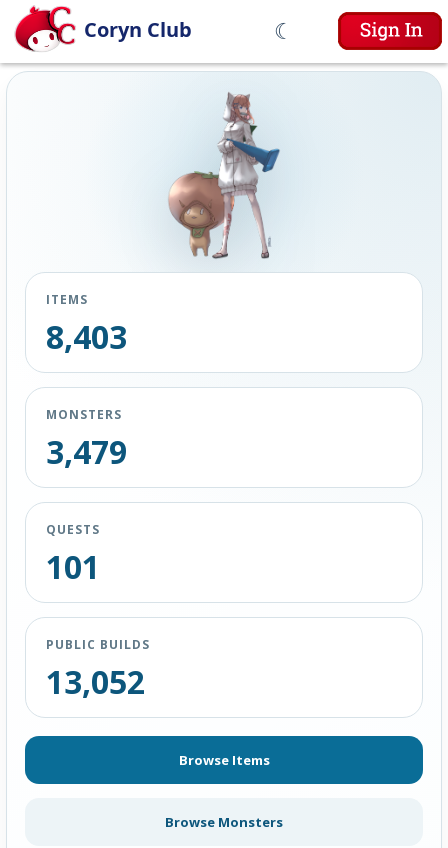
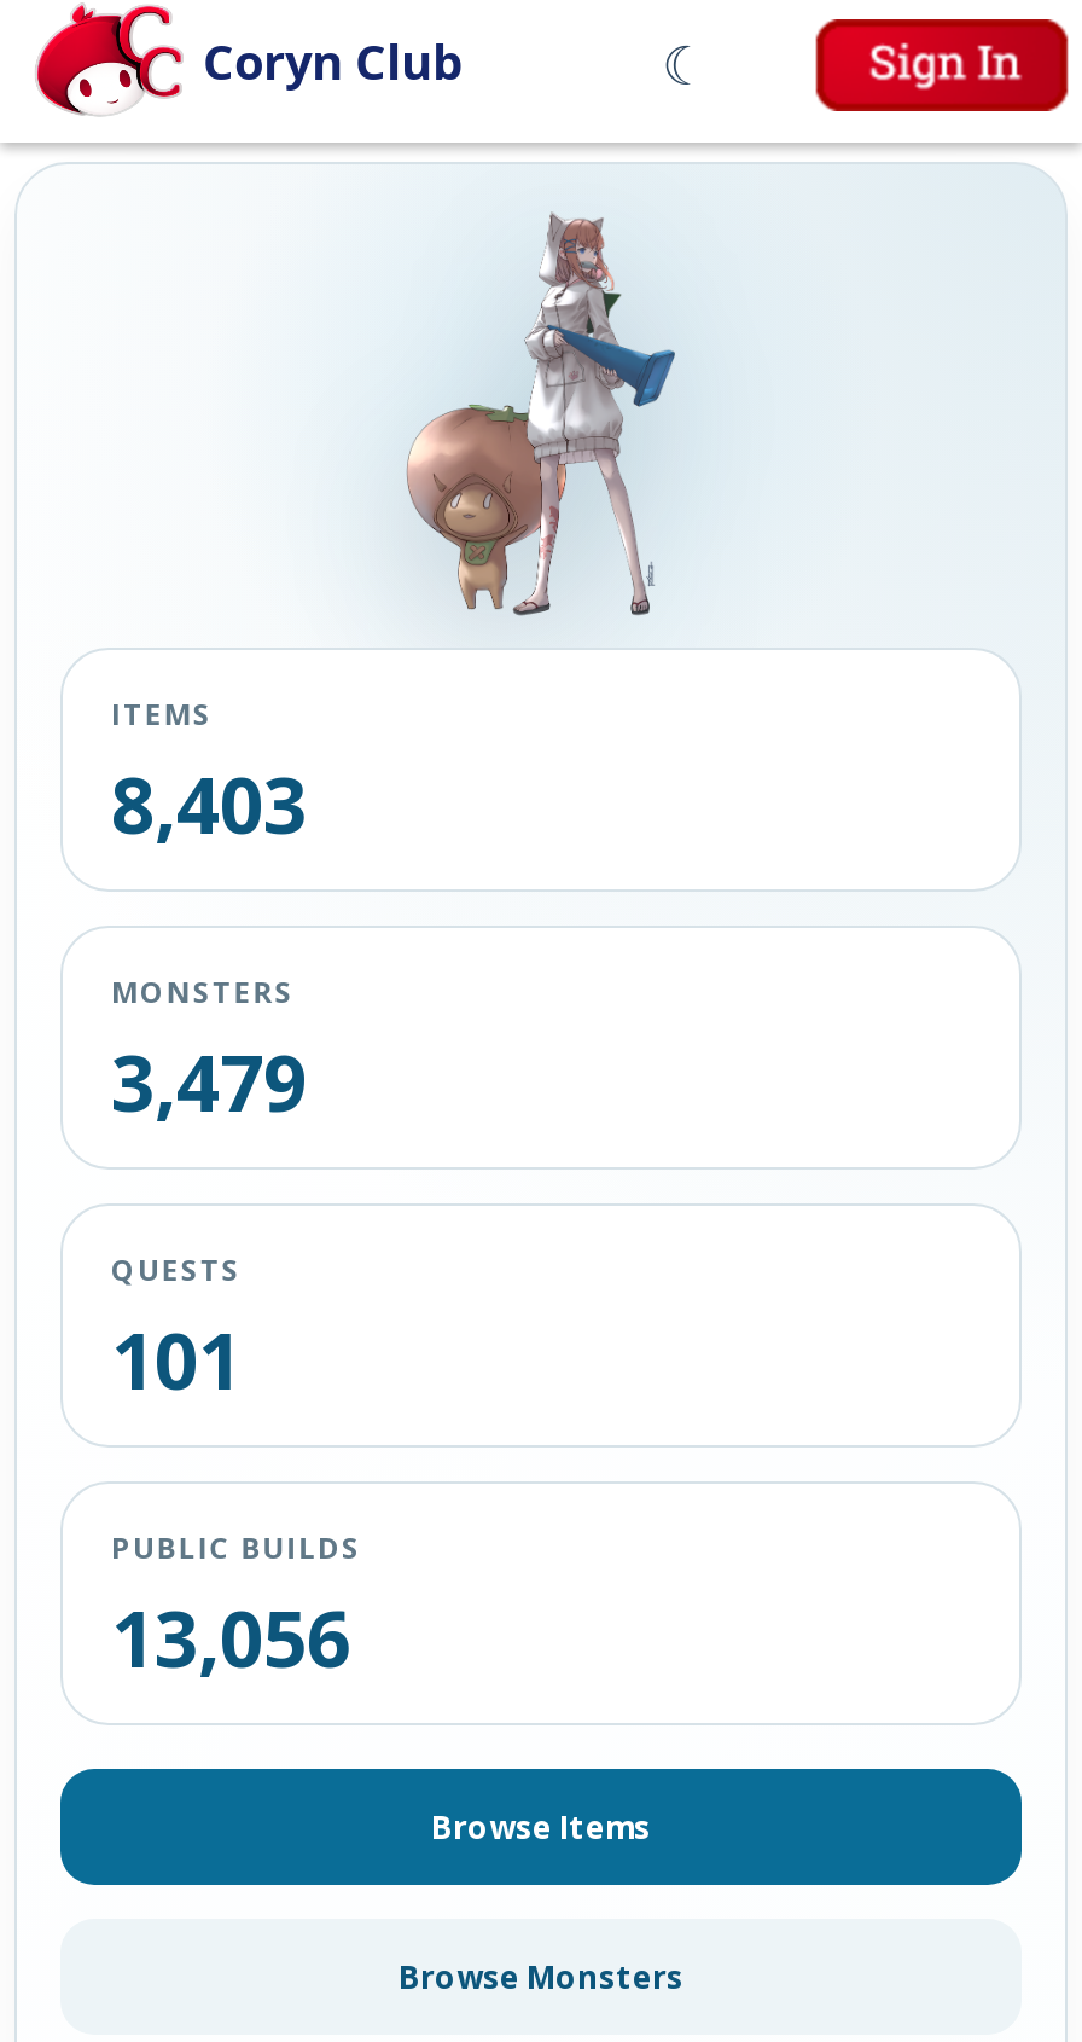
- 13,052
+ 13,056
